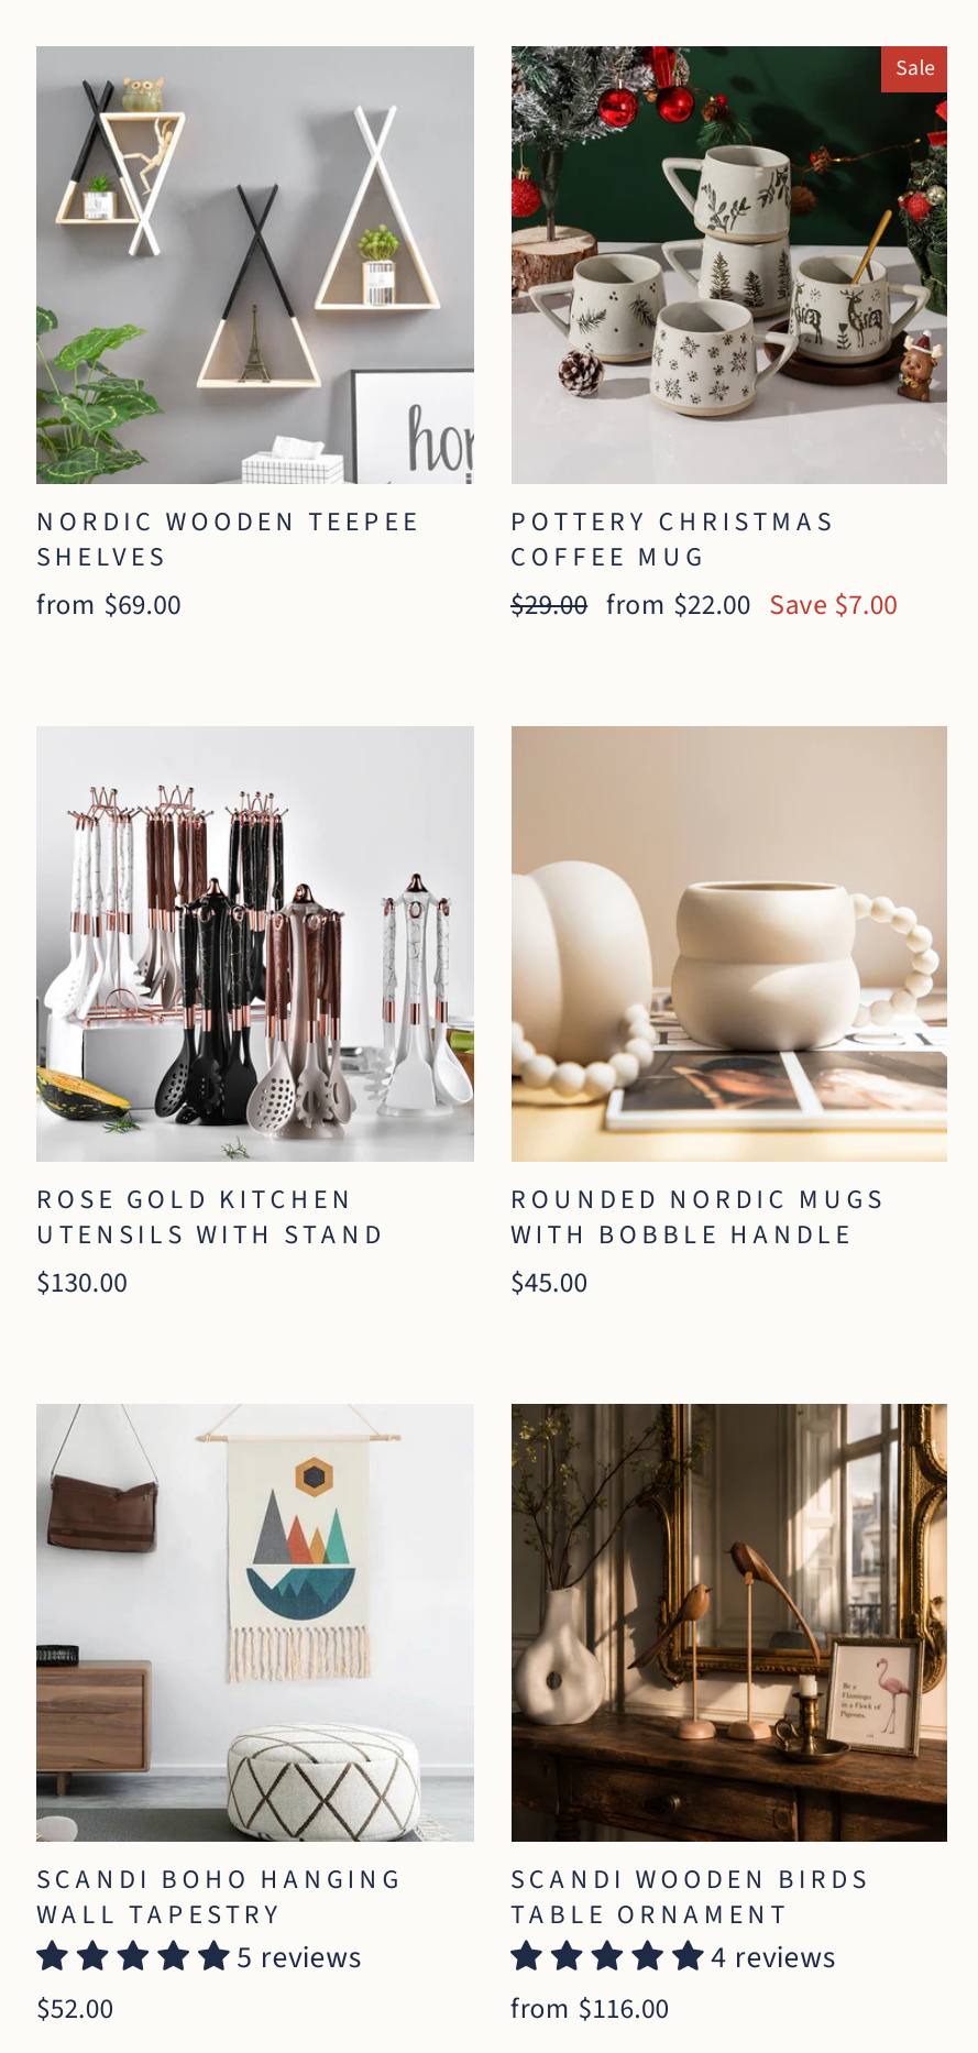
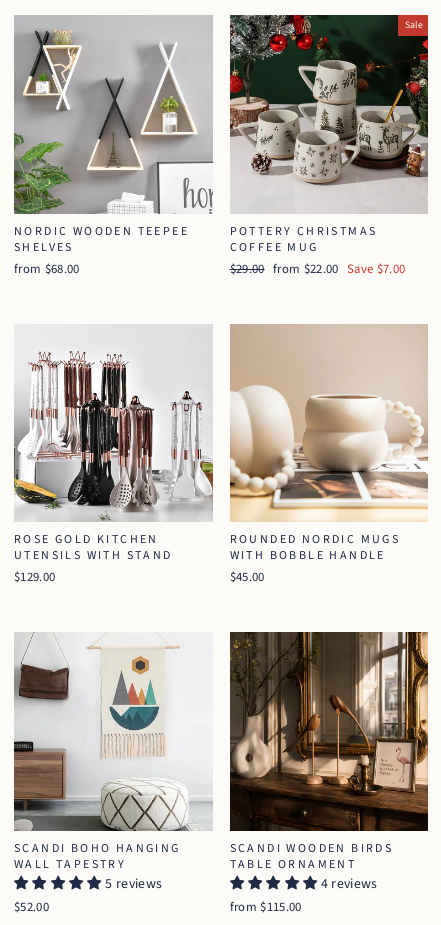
- from $69.00
+ from $68.00

- $130.00
+ $129.00

- from $116.00
+ from $115.00
